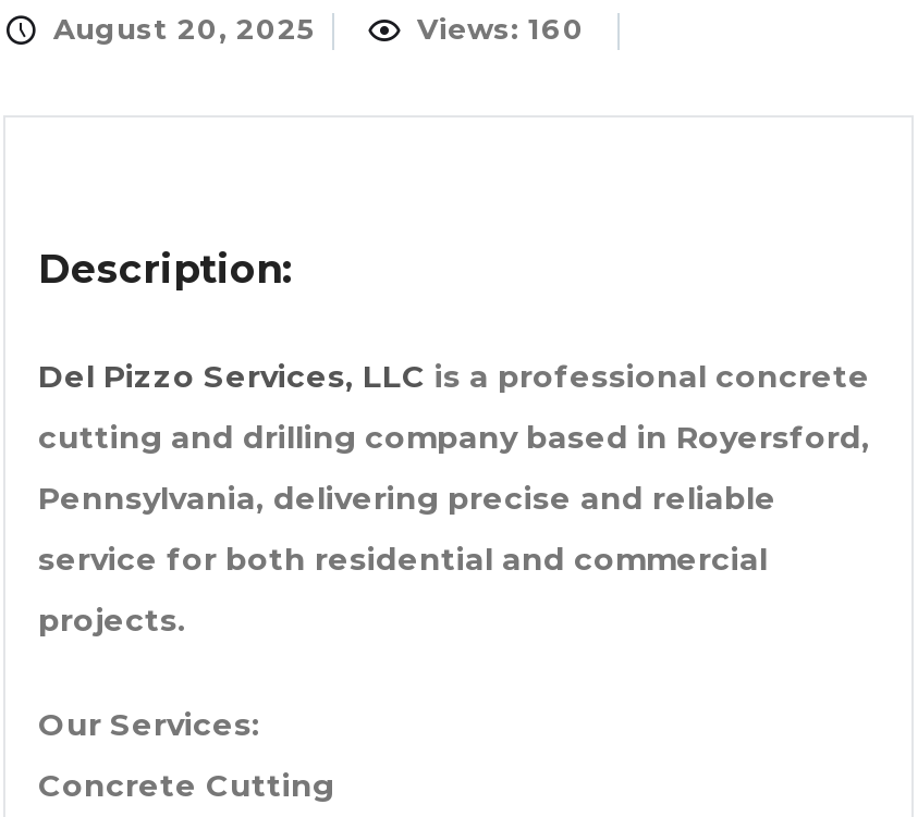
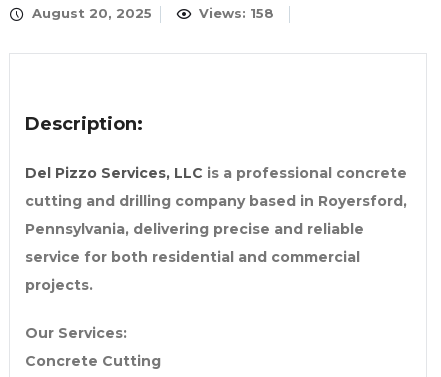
- Views: 160
+ Views: 158
